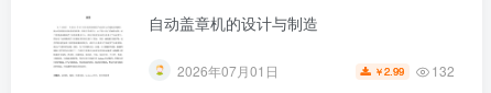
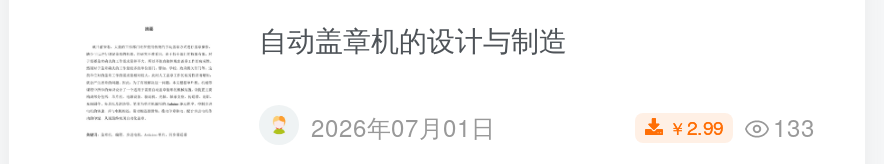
- ￥2.99 132
+ ￥2.99 133
